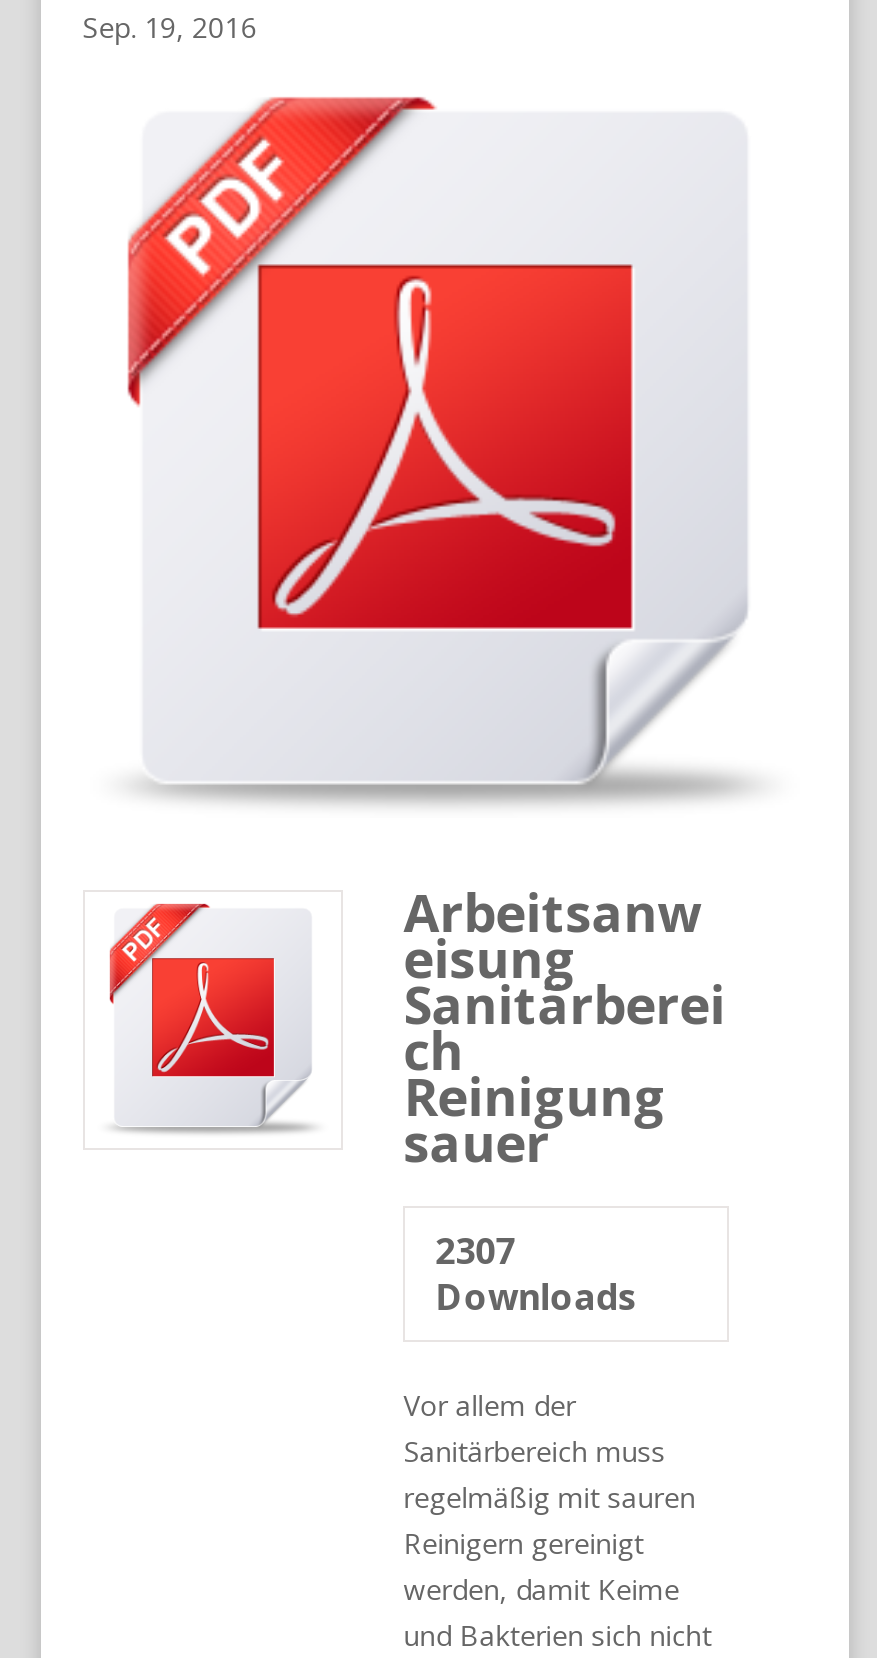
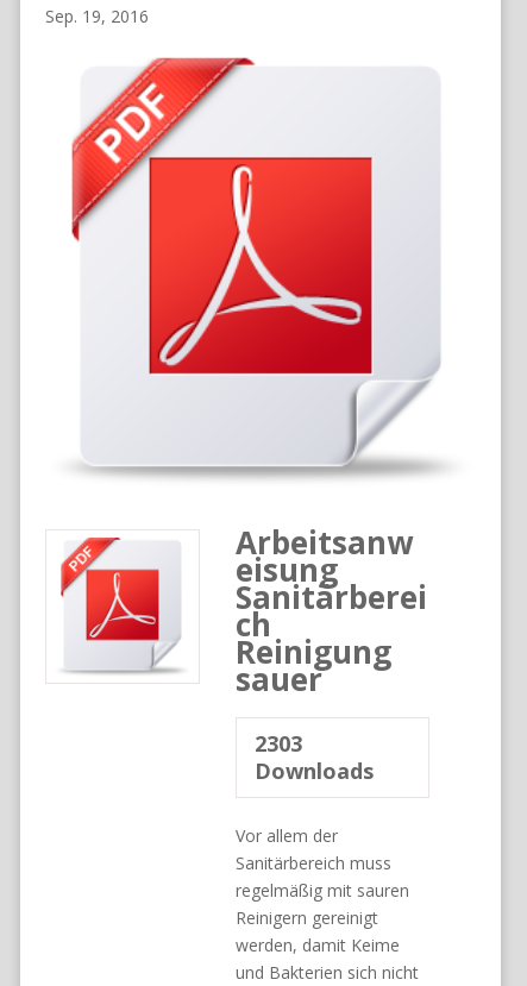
- 2307
+ 2303
